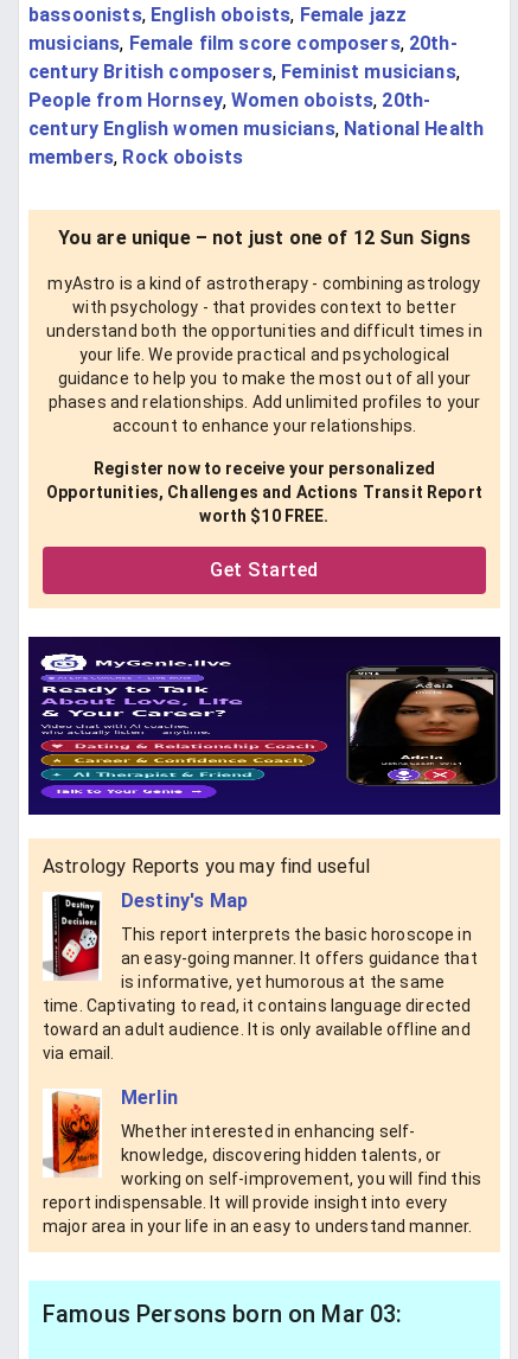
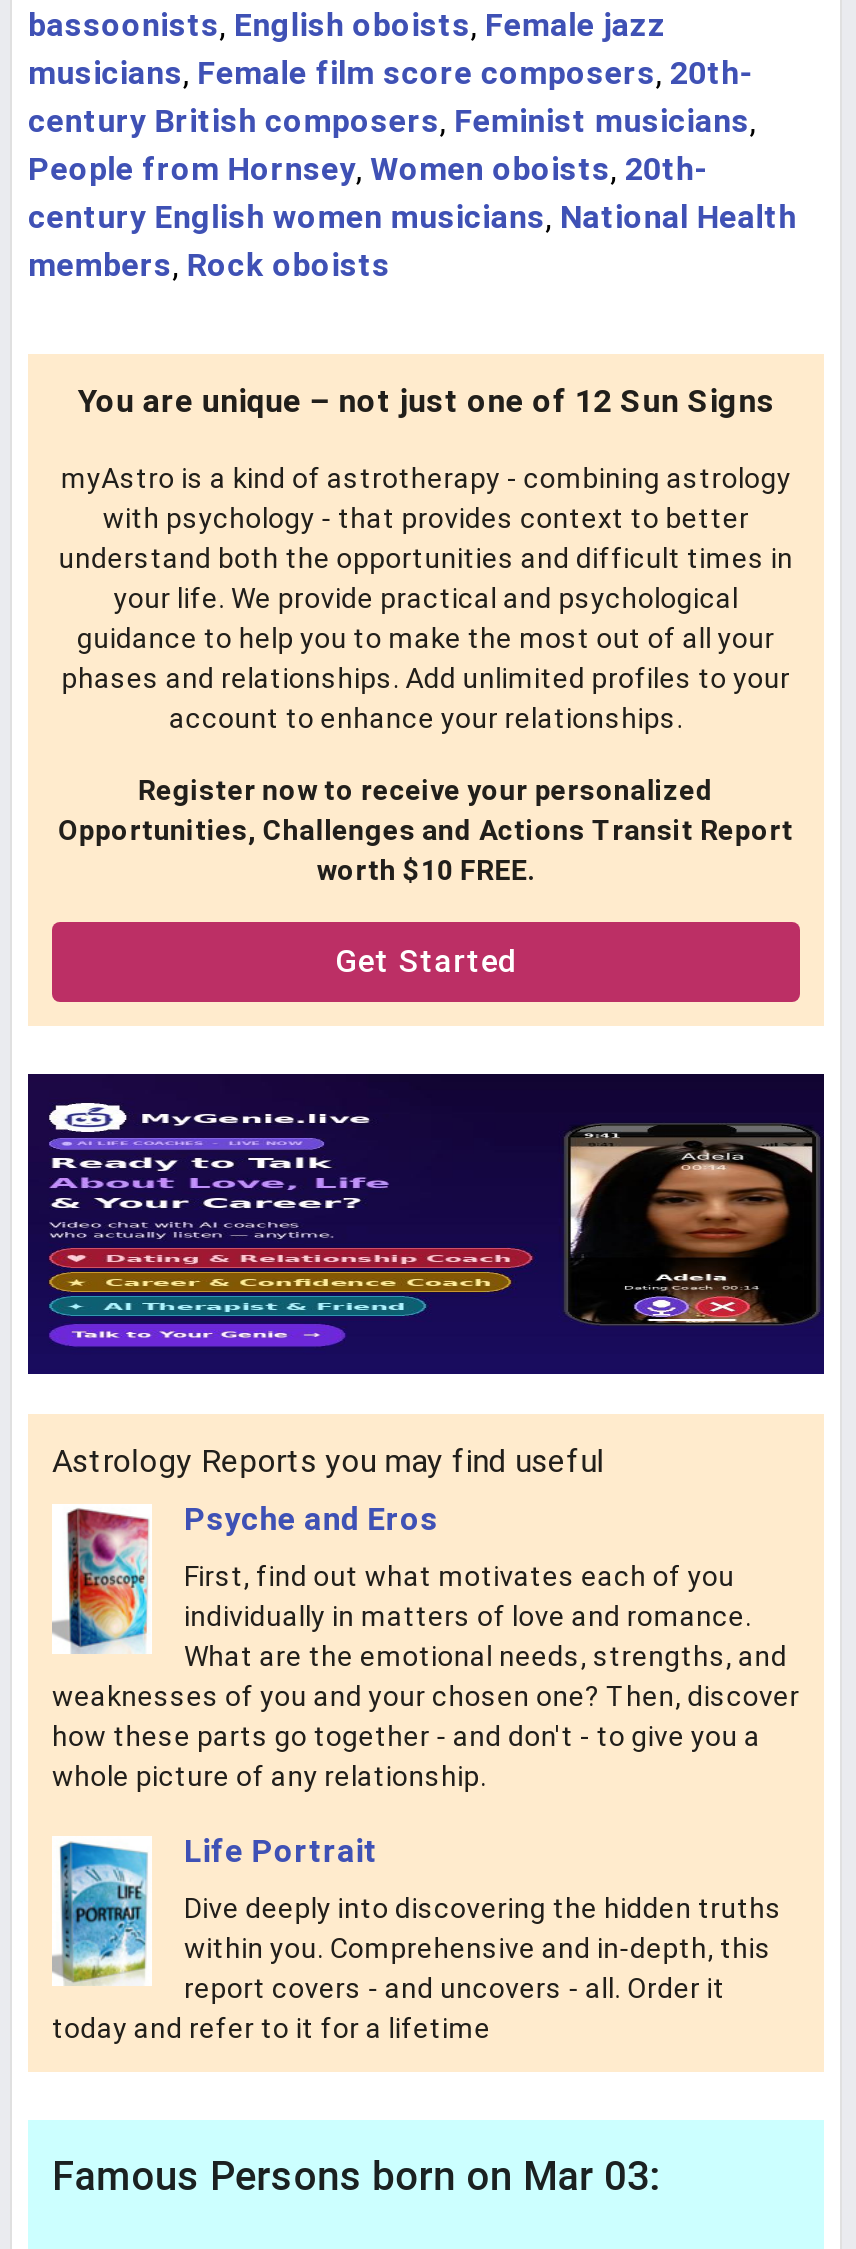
- [image]
- This report interprets the basic horoscope in
- an easy-going manner. It offers guidance that
- is informative, yet humorous at the same
- time. Captivating to read, it contains language directed
- toward an adult audience. It is only available offline and
- via email.
+ [image]
+ First, find out what motivates each of you
+ individually in matters of love and romance.
+ What are the emotional needs, strengths, and
+ weaknesses of you and your chosen one? Then, discover
+ how these parts go together - and don't - to give you a
+ whole picture of any relationship.

- Destiny's Map
+ Psyche and Eros

- Merlin
+ Life Portrait

- [image]
- Whether interested in enhancing self-
- knowledge, discovering hidden talents, or
- working on self-improvement, you will find this
- report indispensable. It will provide insight into every
- major area in your life in an easy to understand manner.
+ [image]
+ Dive deeply into discovering the hidden truths
+ within you. Comprehensive and in-depth, this
+ report covers - and uncovers - all. Order it
+ today and refer to it for a lifetime
